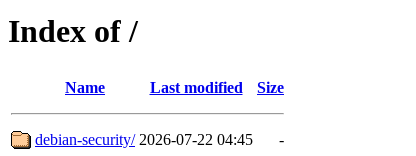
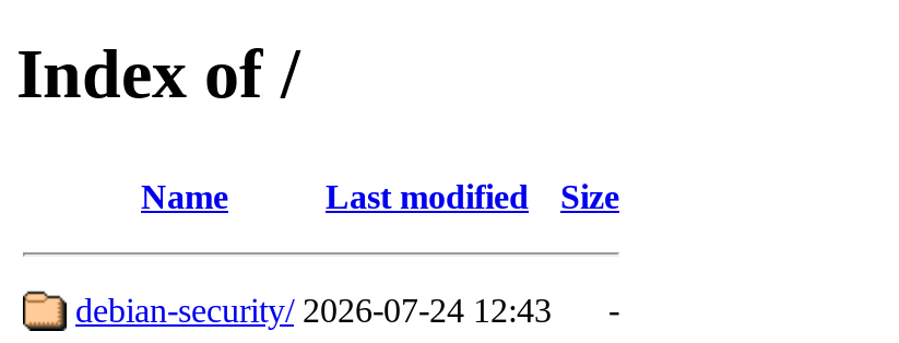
- debian-security/ 2026-07-22 04:45
+ debian-security/ 2026-07-24 12:43
